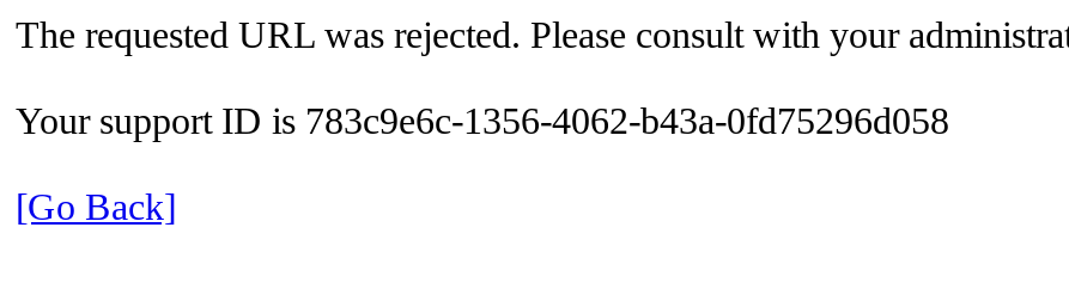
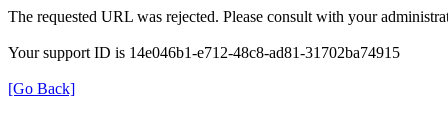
- Your support ID is 783c9e6c-1356-4062-b43a-0fd75296d058
+ Your support ID is 14e046b1-e712-48c8-ad81-31702ba74915
